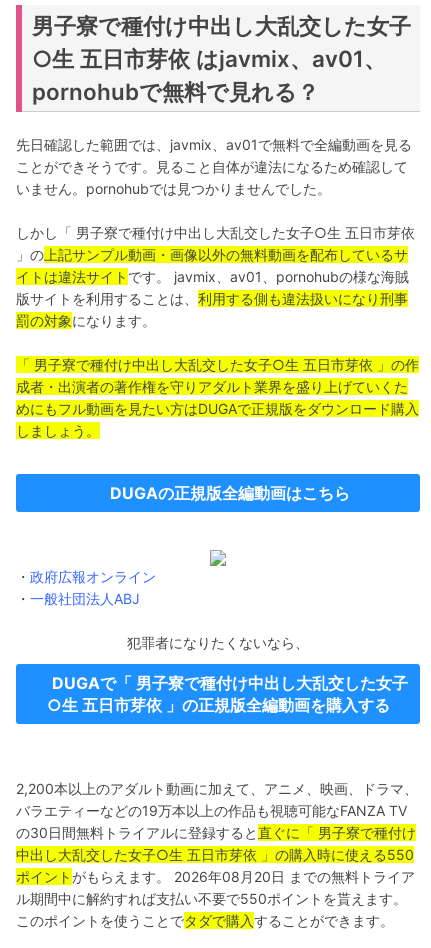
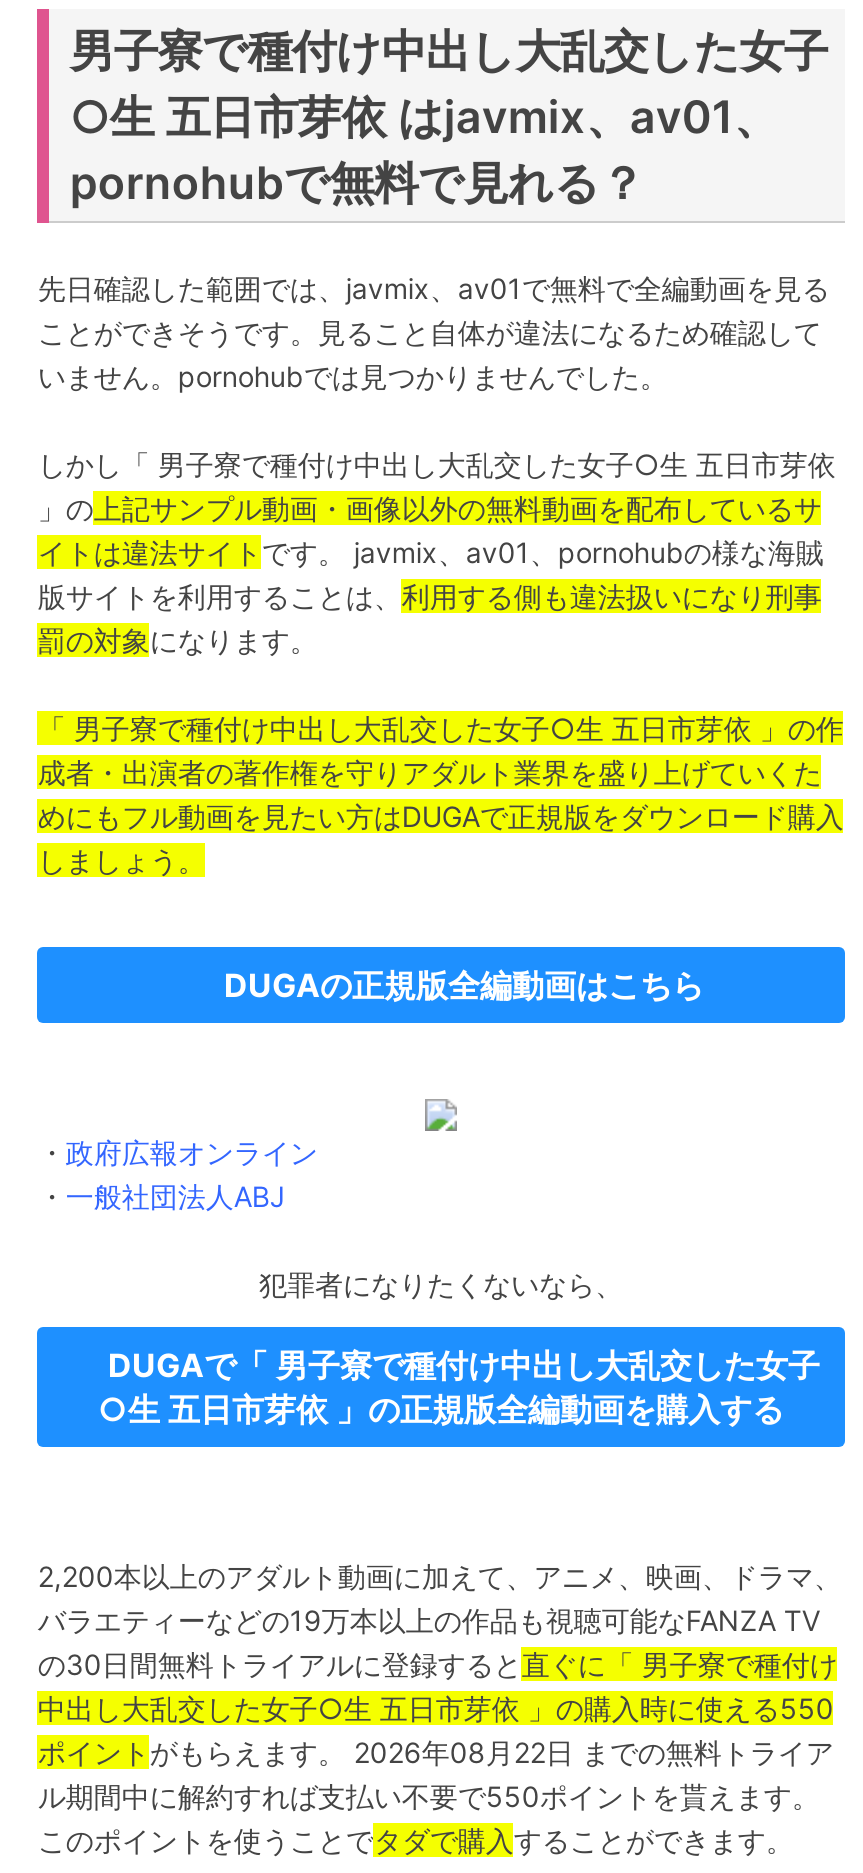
- ポイントがもらえます。 2026年08月20日 までの無料トライア
+ ポイントがもらえます。 2026年08月22日 までの無料トライア
